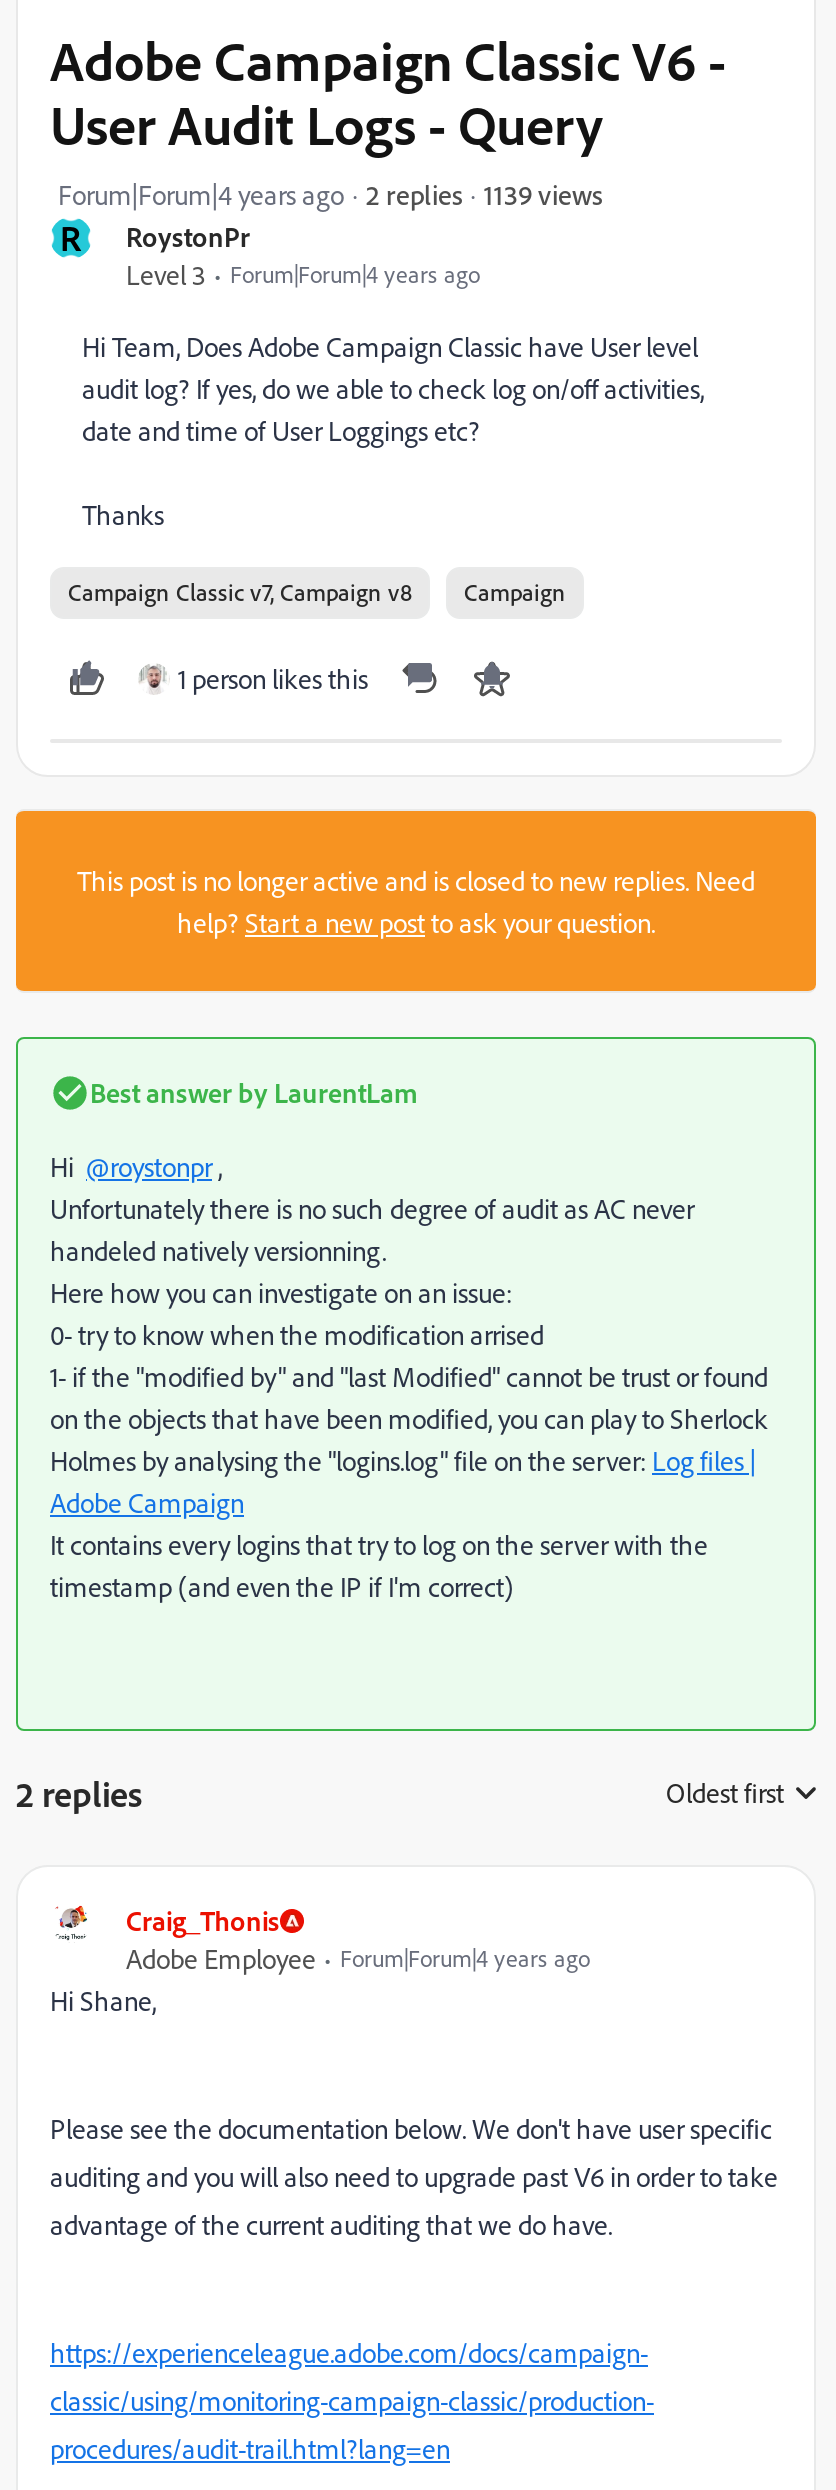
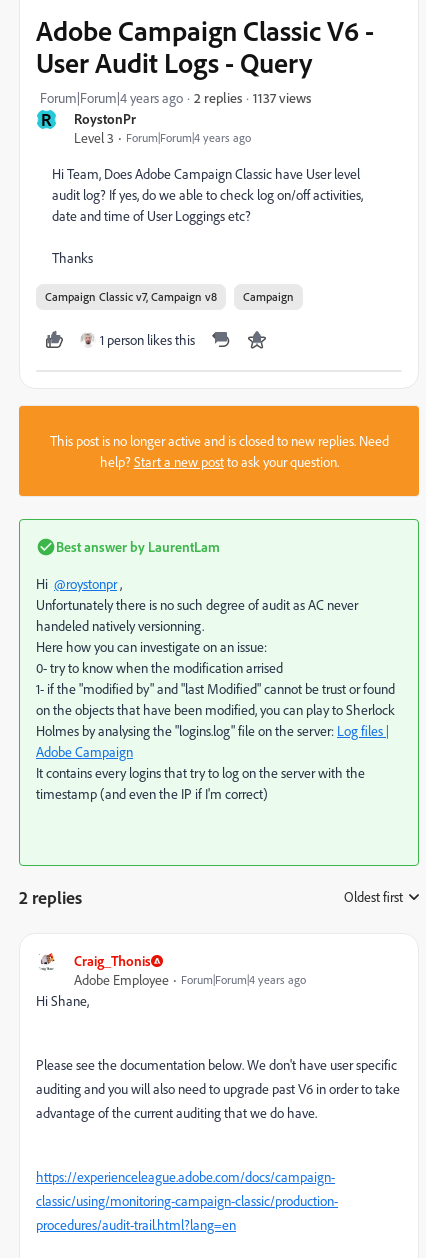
- 1139 views
+ 1137 views
